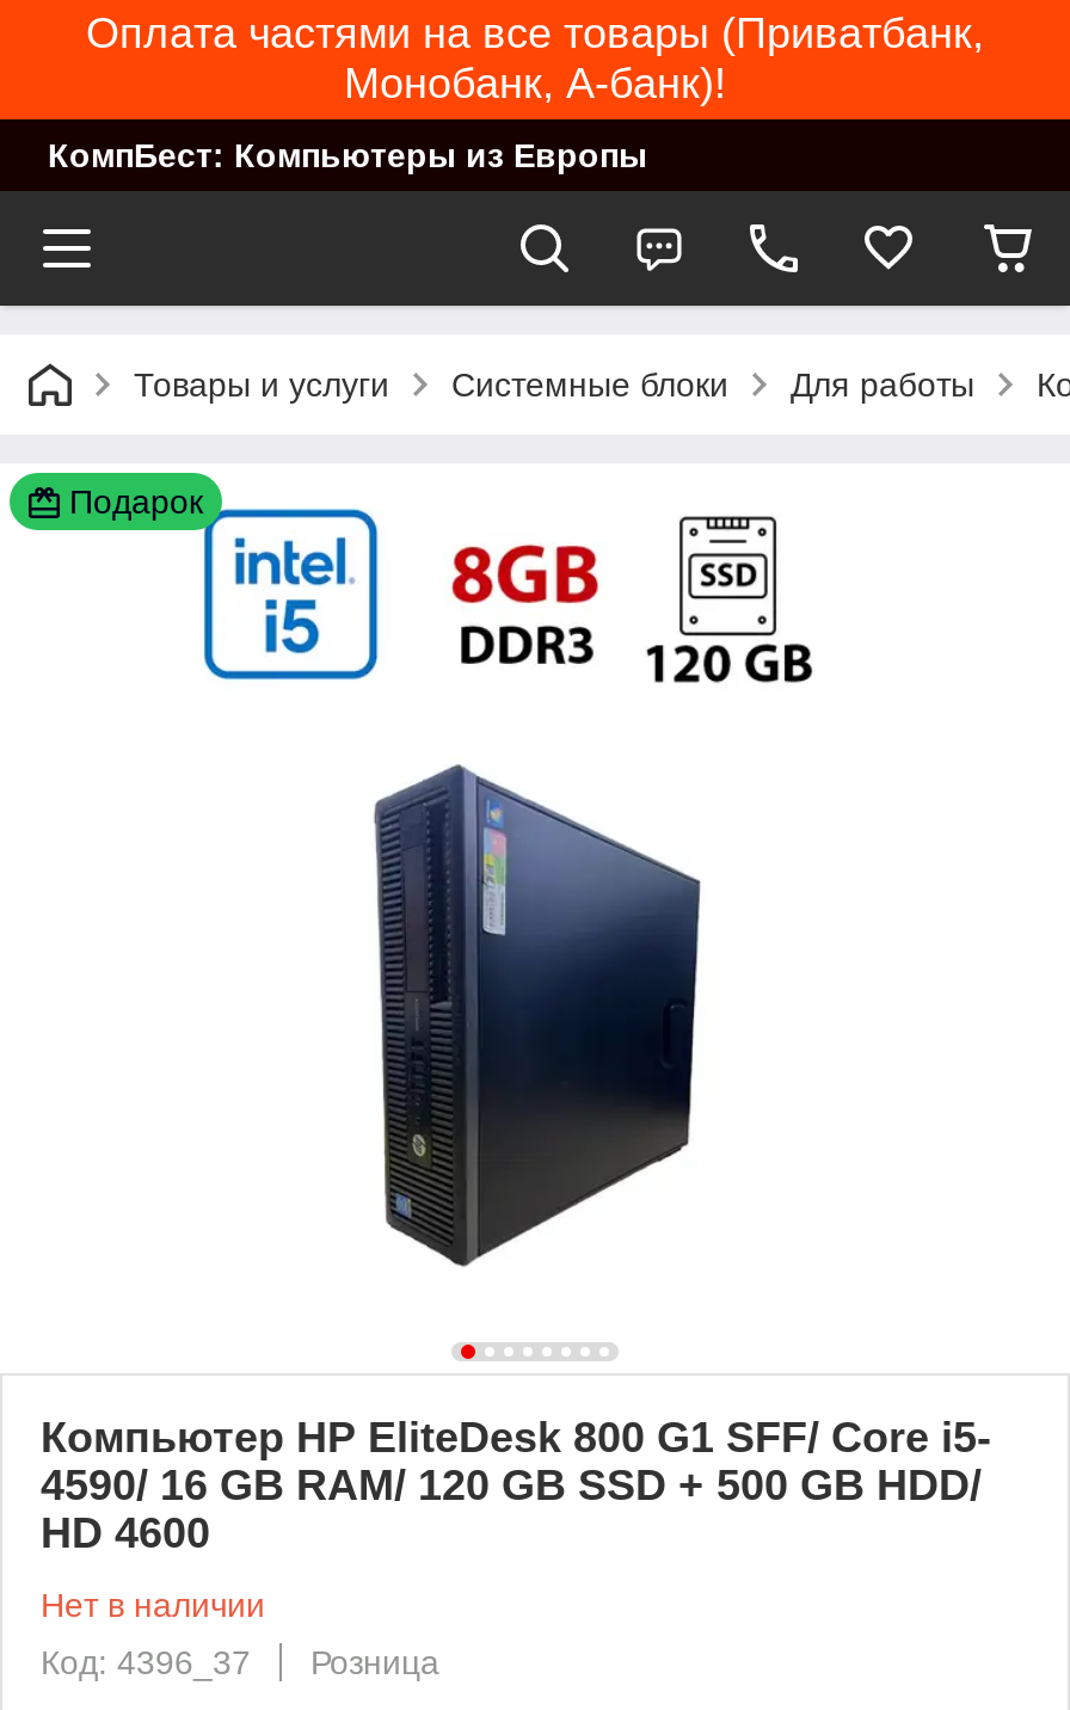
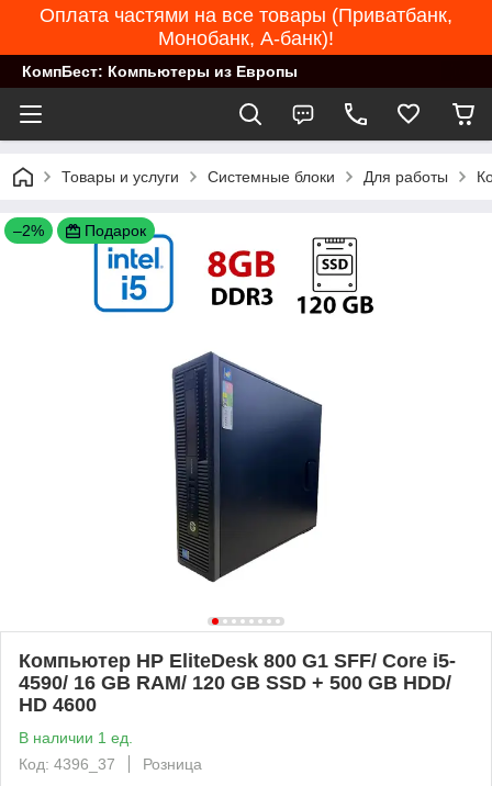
+ –2%

- Нет в наличии
+ В наличии 1 ед.
